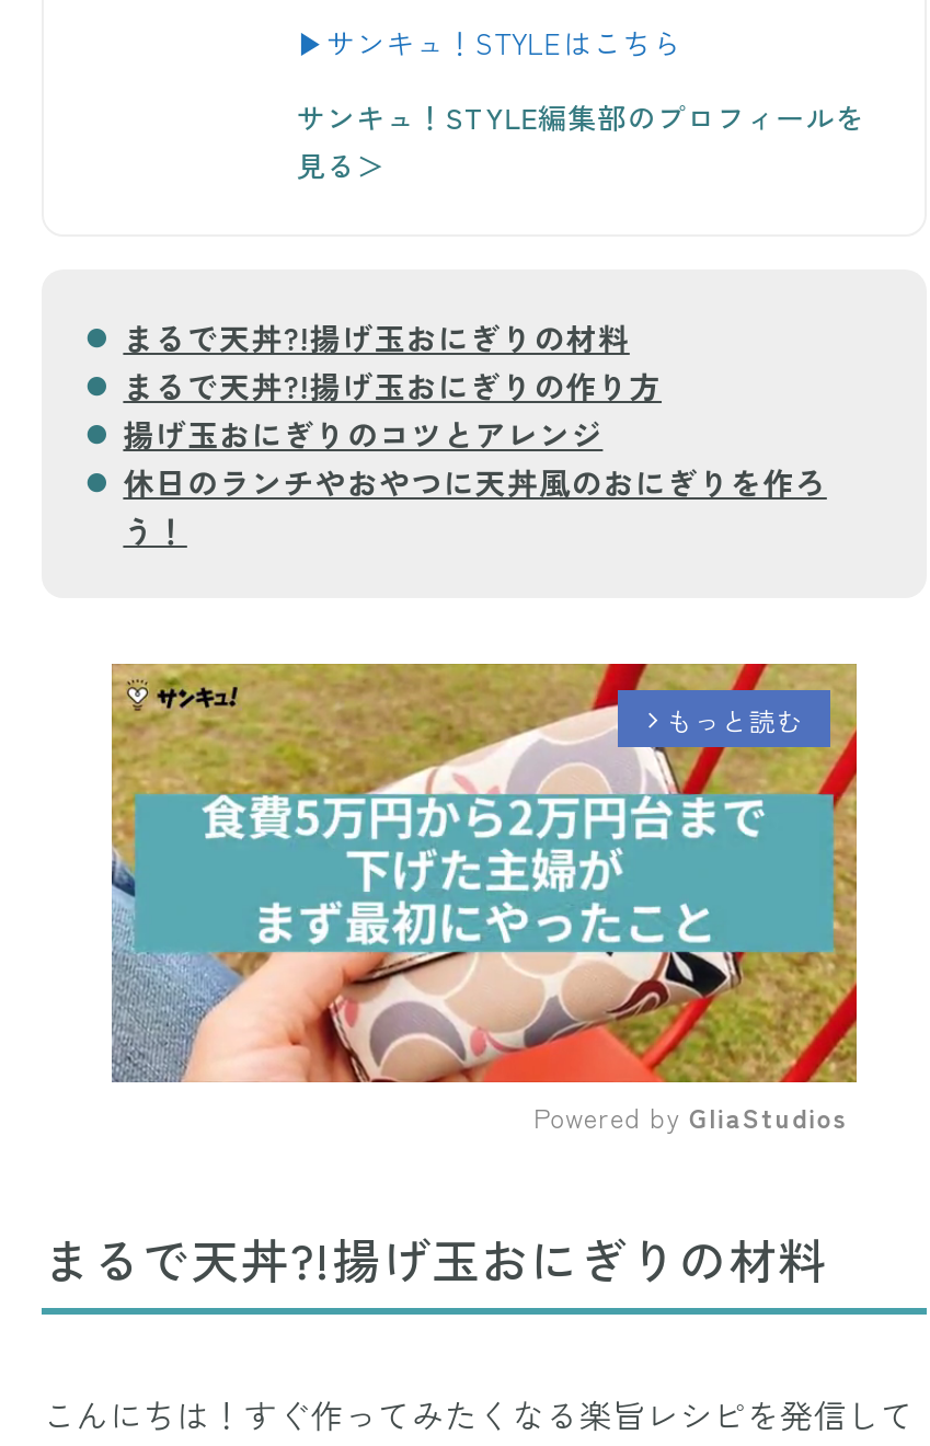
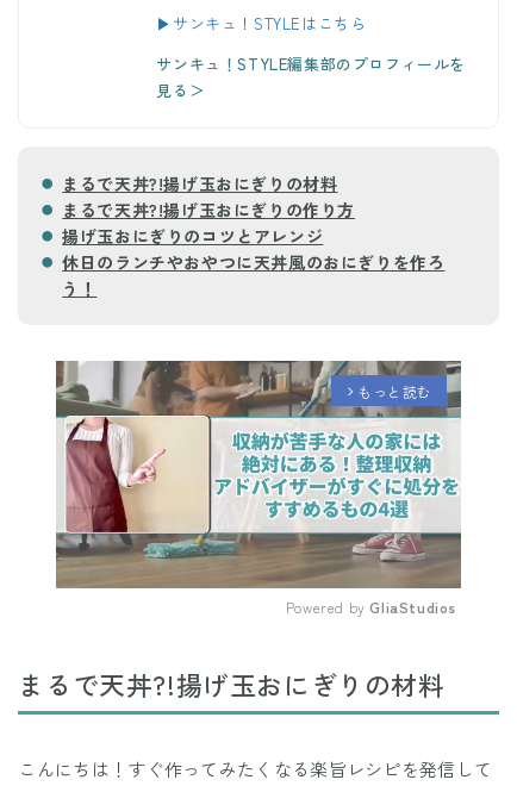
- [image]
+ [image]
